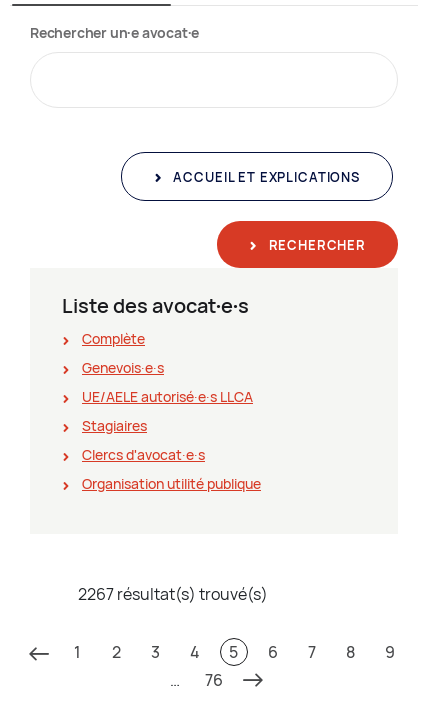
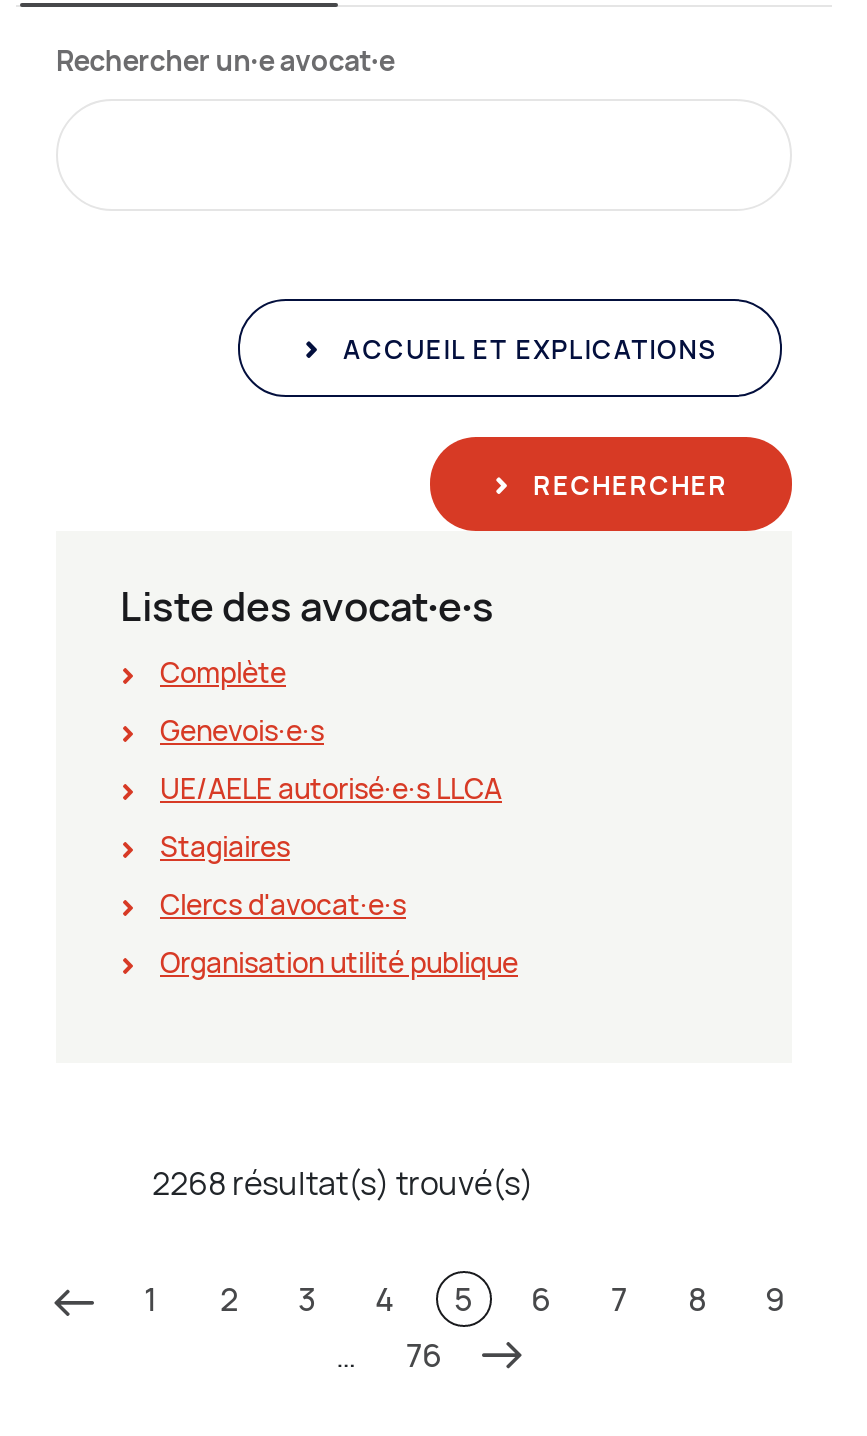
- 2267 résultat(s) trouvé(s)
+ 2268 résultat(s) trouvé(s)
